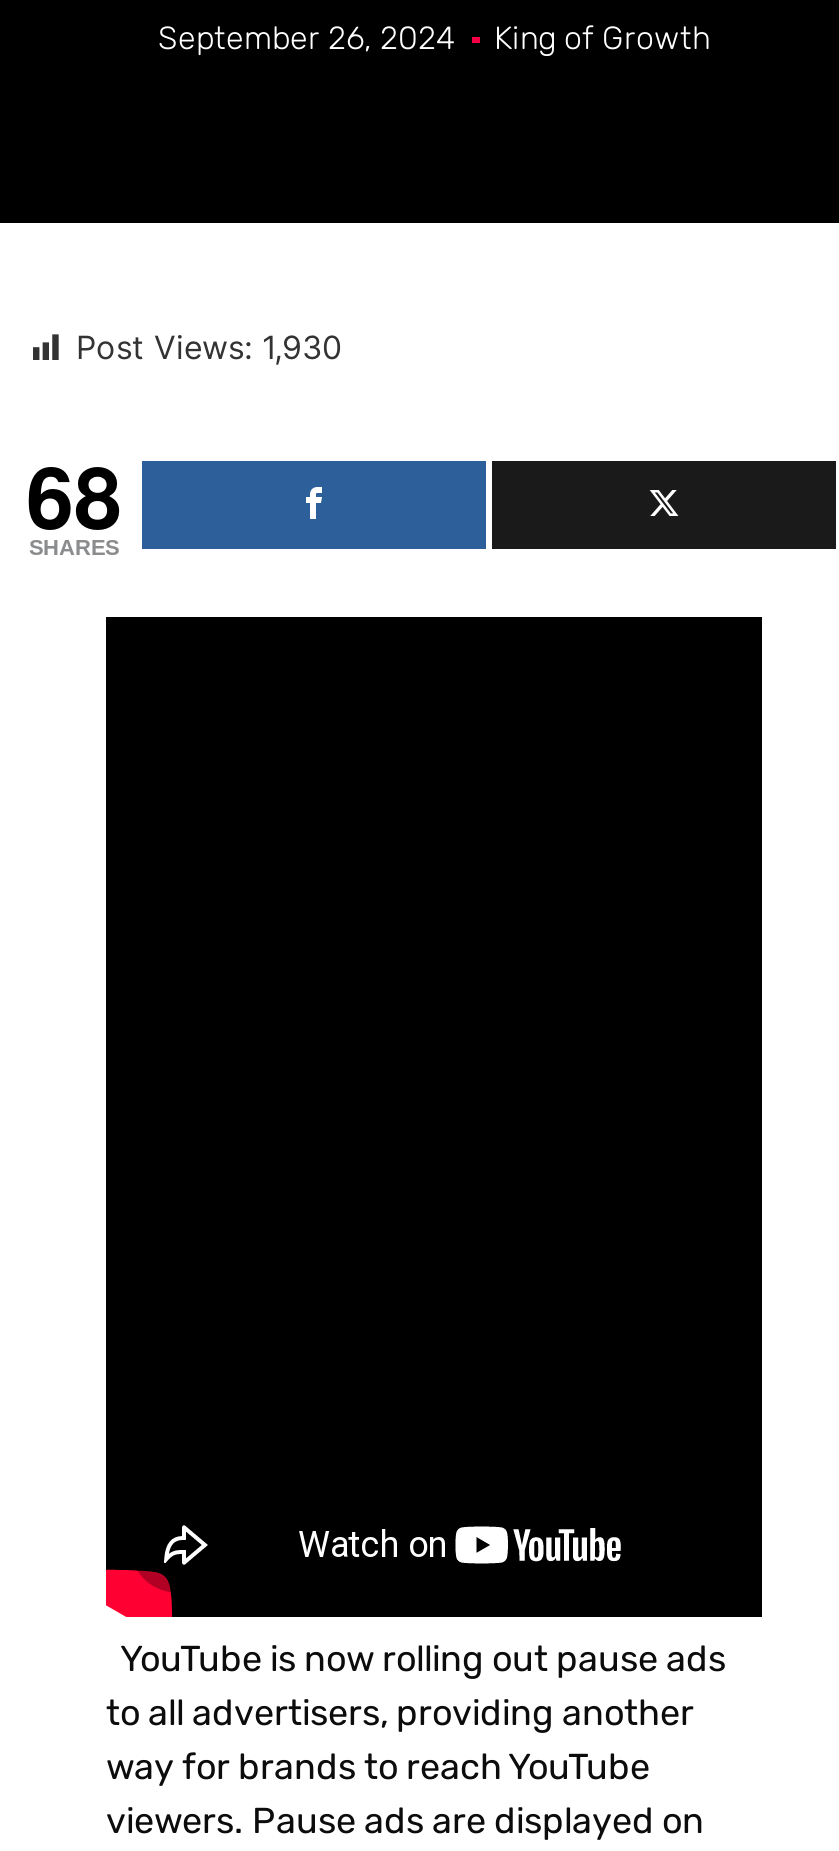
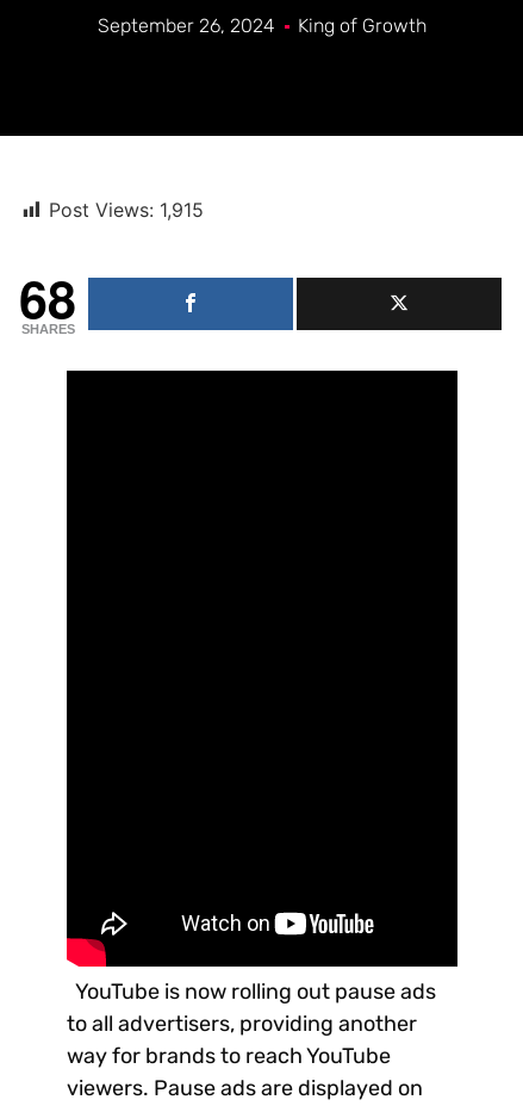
- Post Views: 1,930
+ Post Views: 1,915
